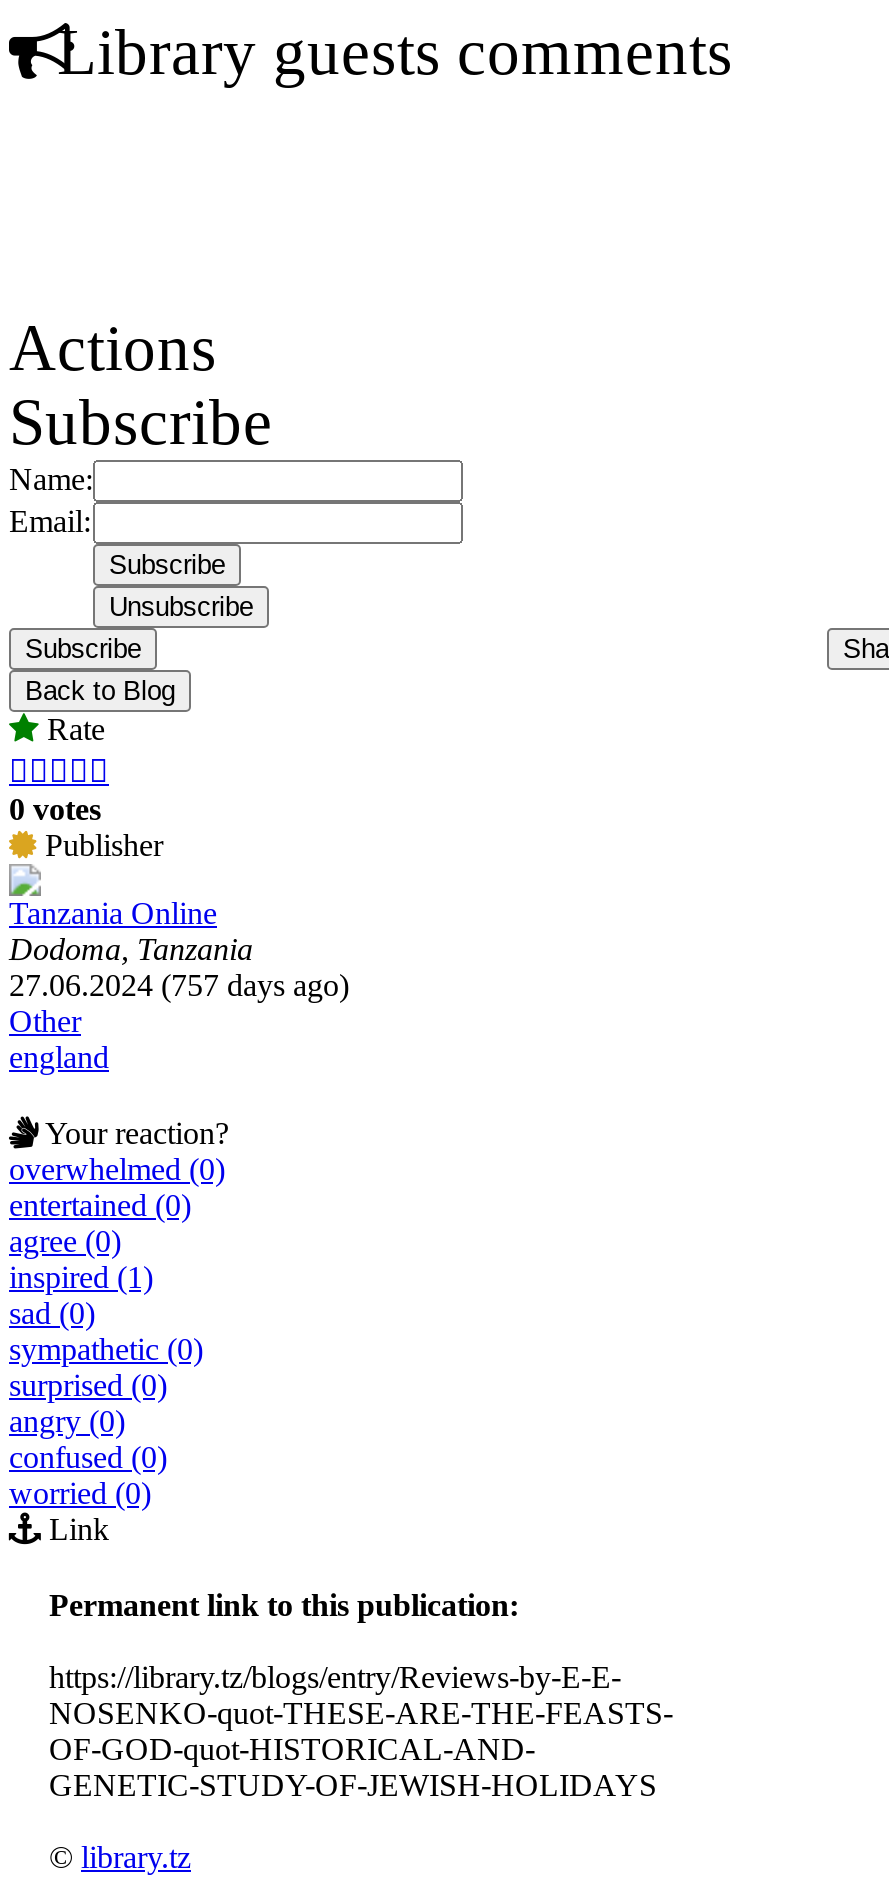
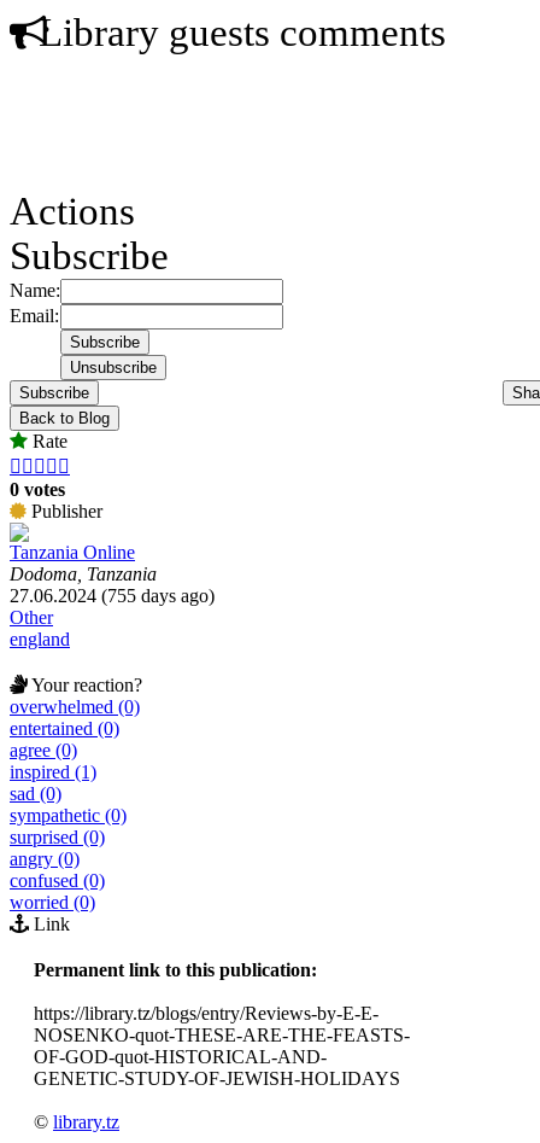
- 27.06.2024 (757 days ago)
+ 27.06.2024 (755 days ago)
